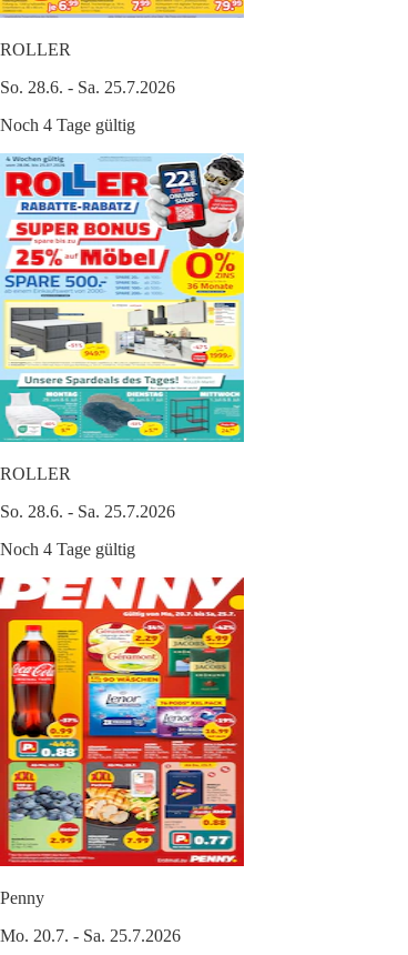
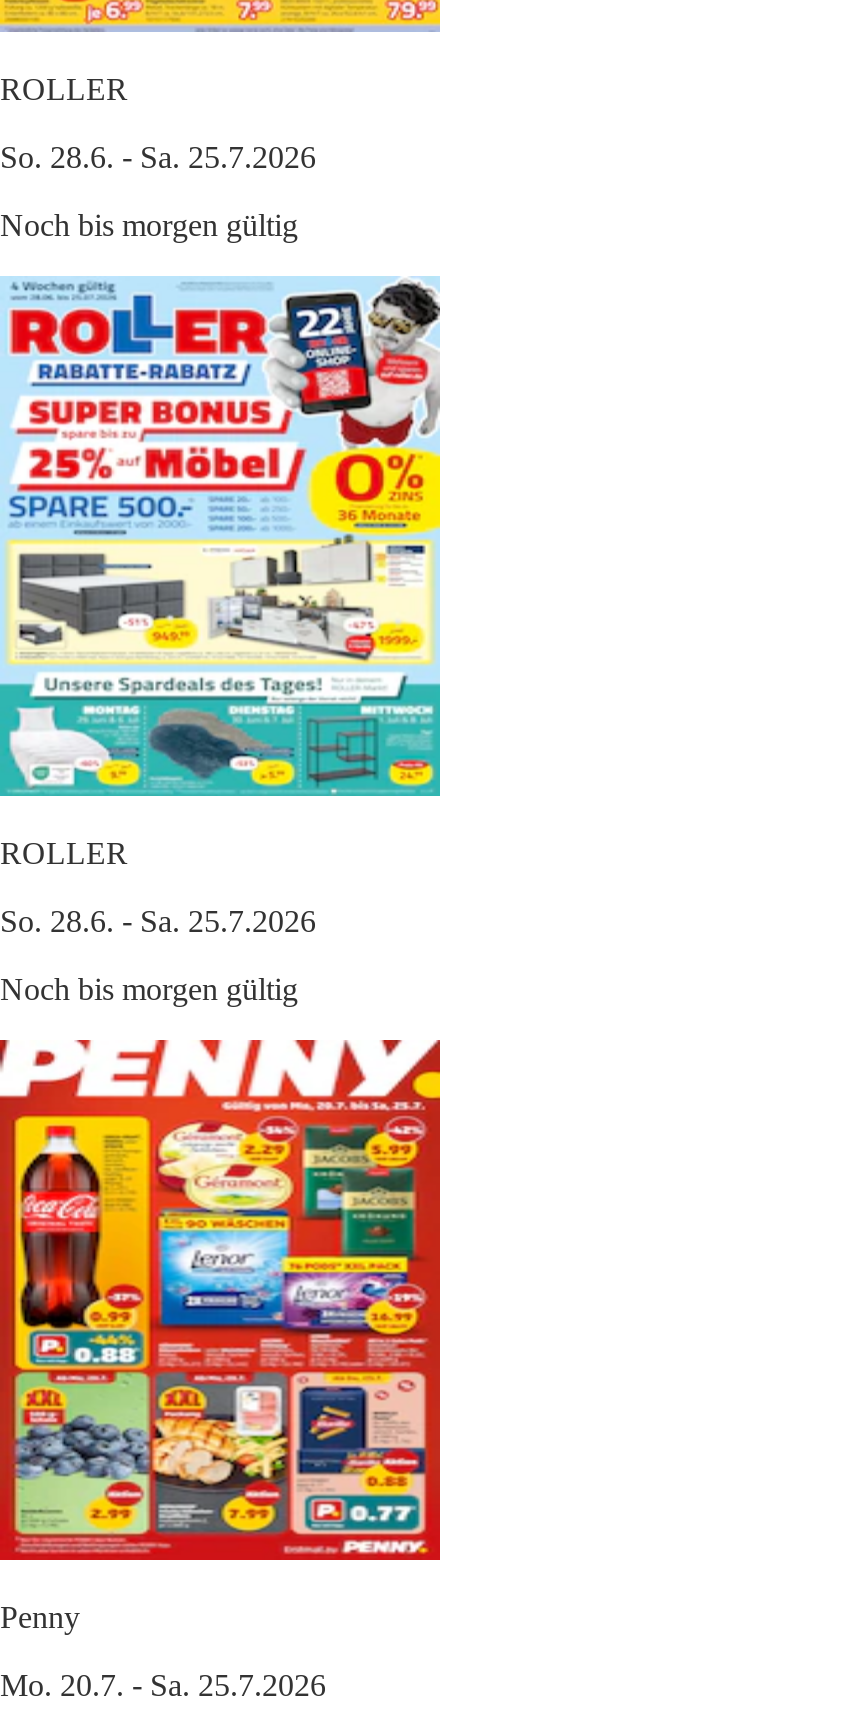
- Noch 4 Tage gültig
+ Noch bis morgen gültig

- Noch 4 Tage gültig
+ Noch bis morgen gültig
